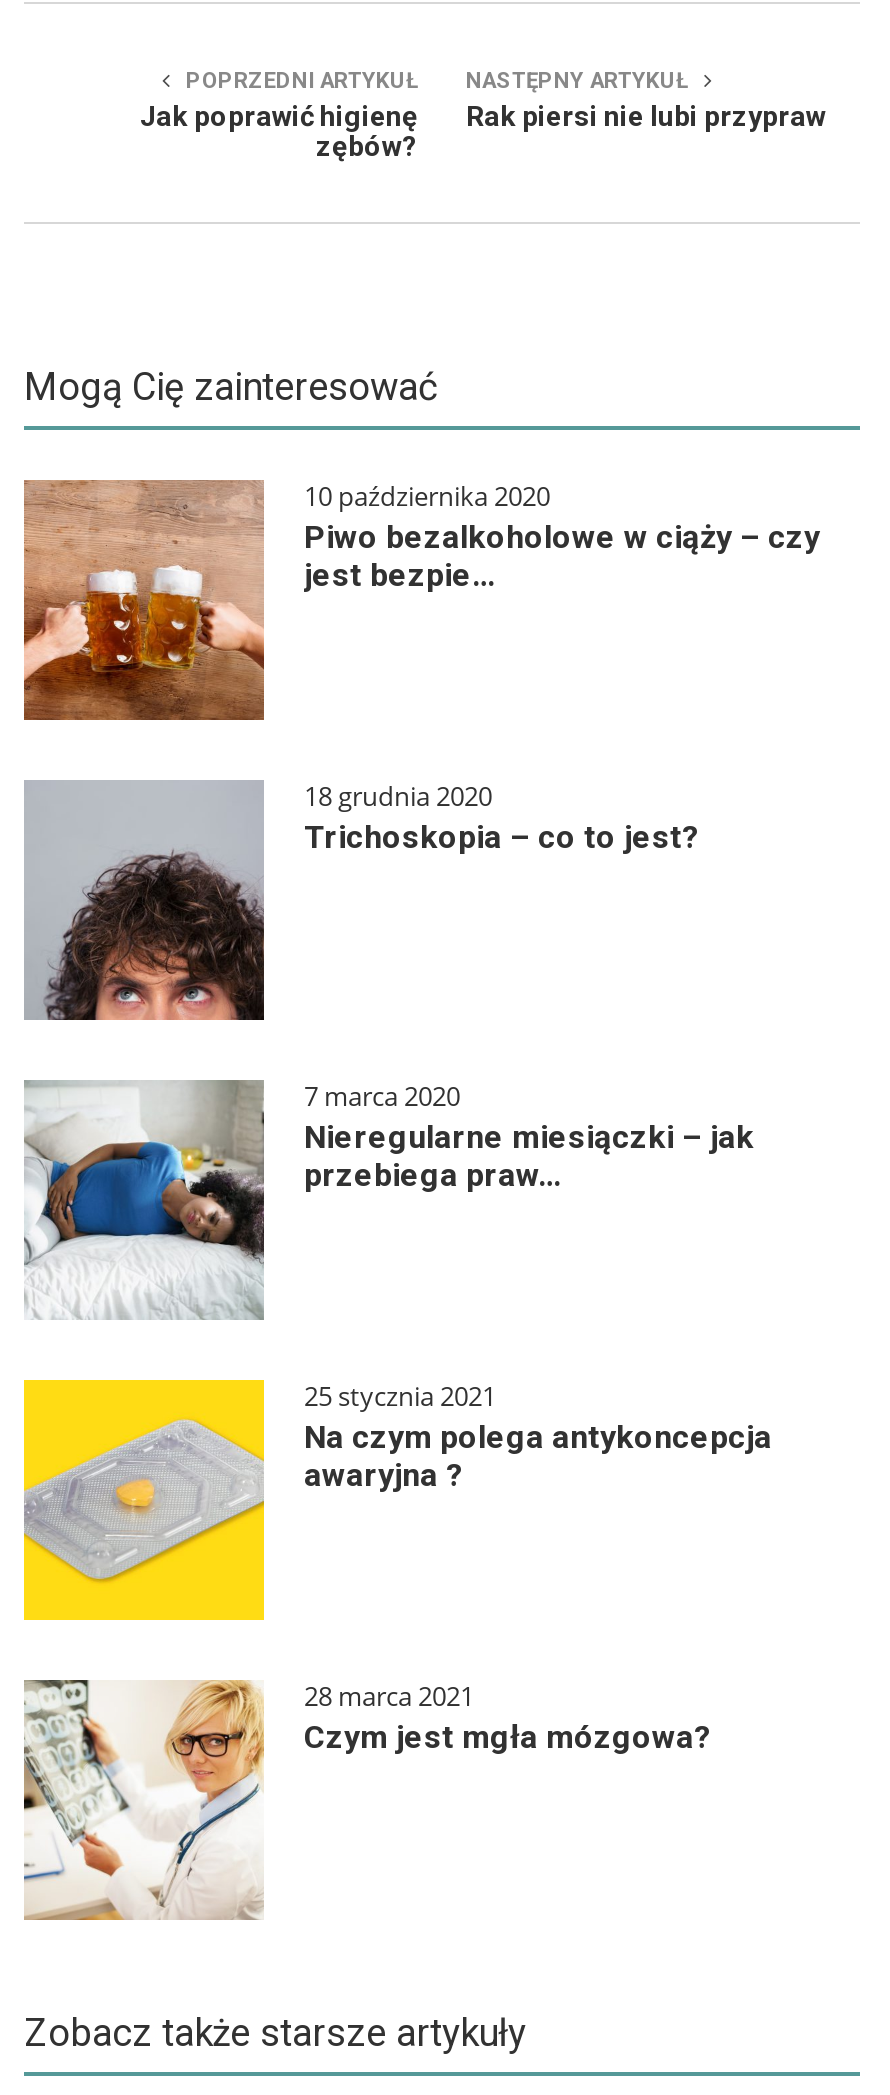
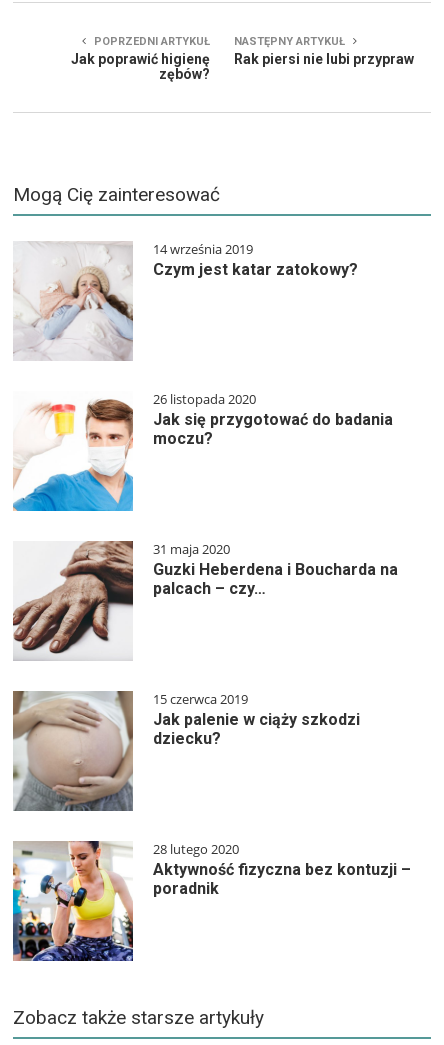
- [image]
- 10 października 2020
- Piwo bezalkoholowe w ciąży – czy
- jest bezpie…
+ [image]
+ 14 września 2019
+ Czym jest katar zatokowy?

- [image]
- 18 grudnia 2020
- Trichoskopia – co to jest?
+ [image]
+ 26 listopada 2020
+ Jak się przygotować do badania
+ moczu?

- [image]
- 7 marca 2020
- Nieregularne miesiączki – jak
- przebiega praw…
+ [image]
+ 31 maja 2020
+ Guzki Heberdena i Boucharda na
+ palcach – czy…

- [image]
- 25 stycznia 2021
- Na czym polega antykoncepcja
- awaryjna ?
+ [image]
+ 15 czerwca 2019
+ Jak palenie w ciąży szkodzi
+ dziecku?

- [image]
- 28 marca 2021
- Czym jest mgła mózgowa?
+ [image]
+ 28 lutego 2020
+ Aktywność fizyczna bez kontuzji –
+ poradnik
